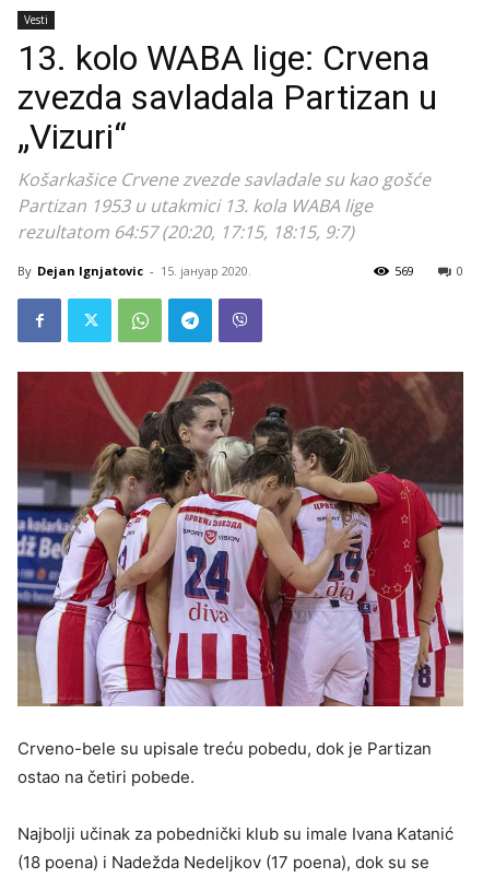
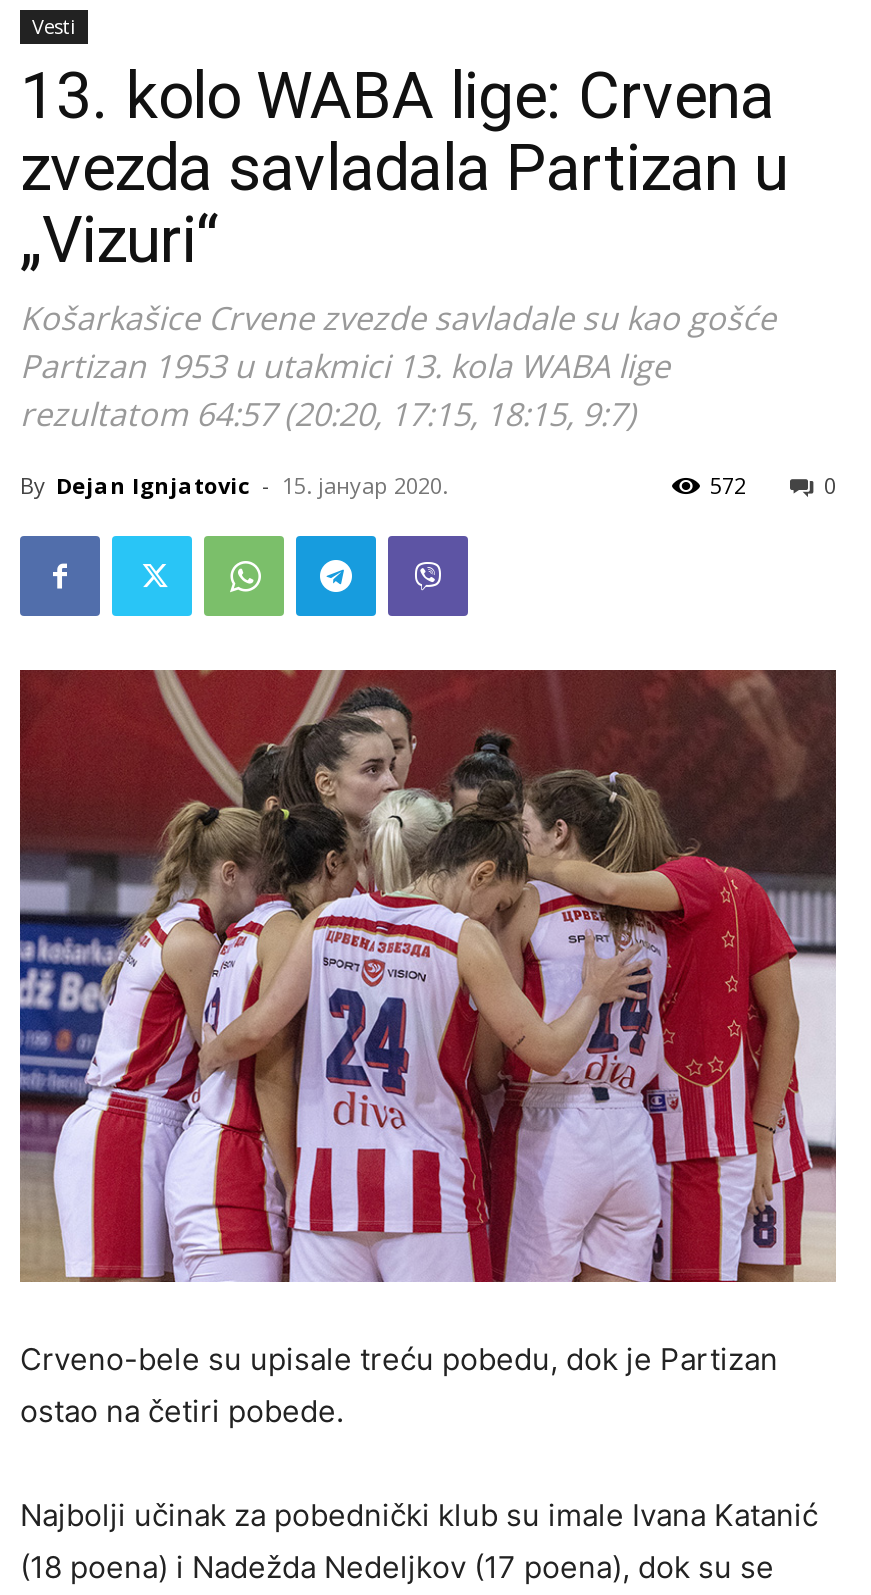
- 569
+ 572
